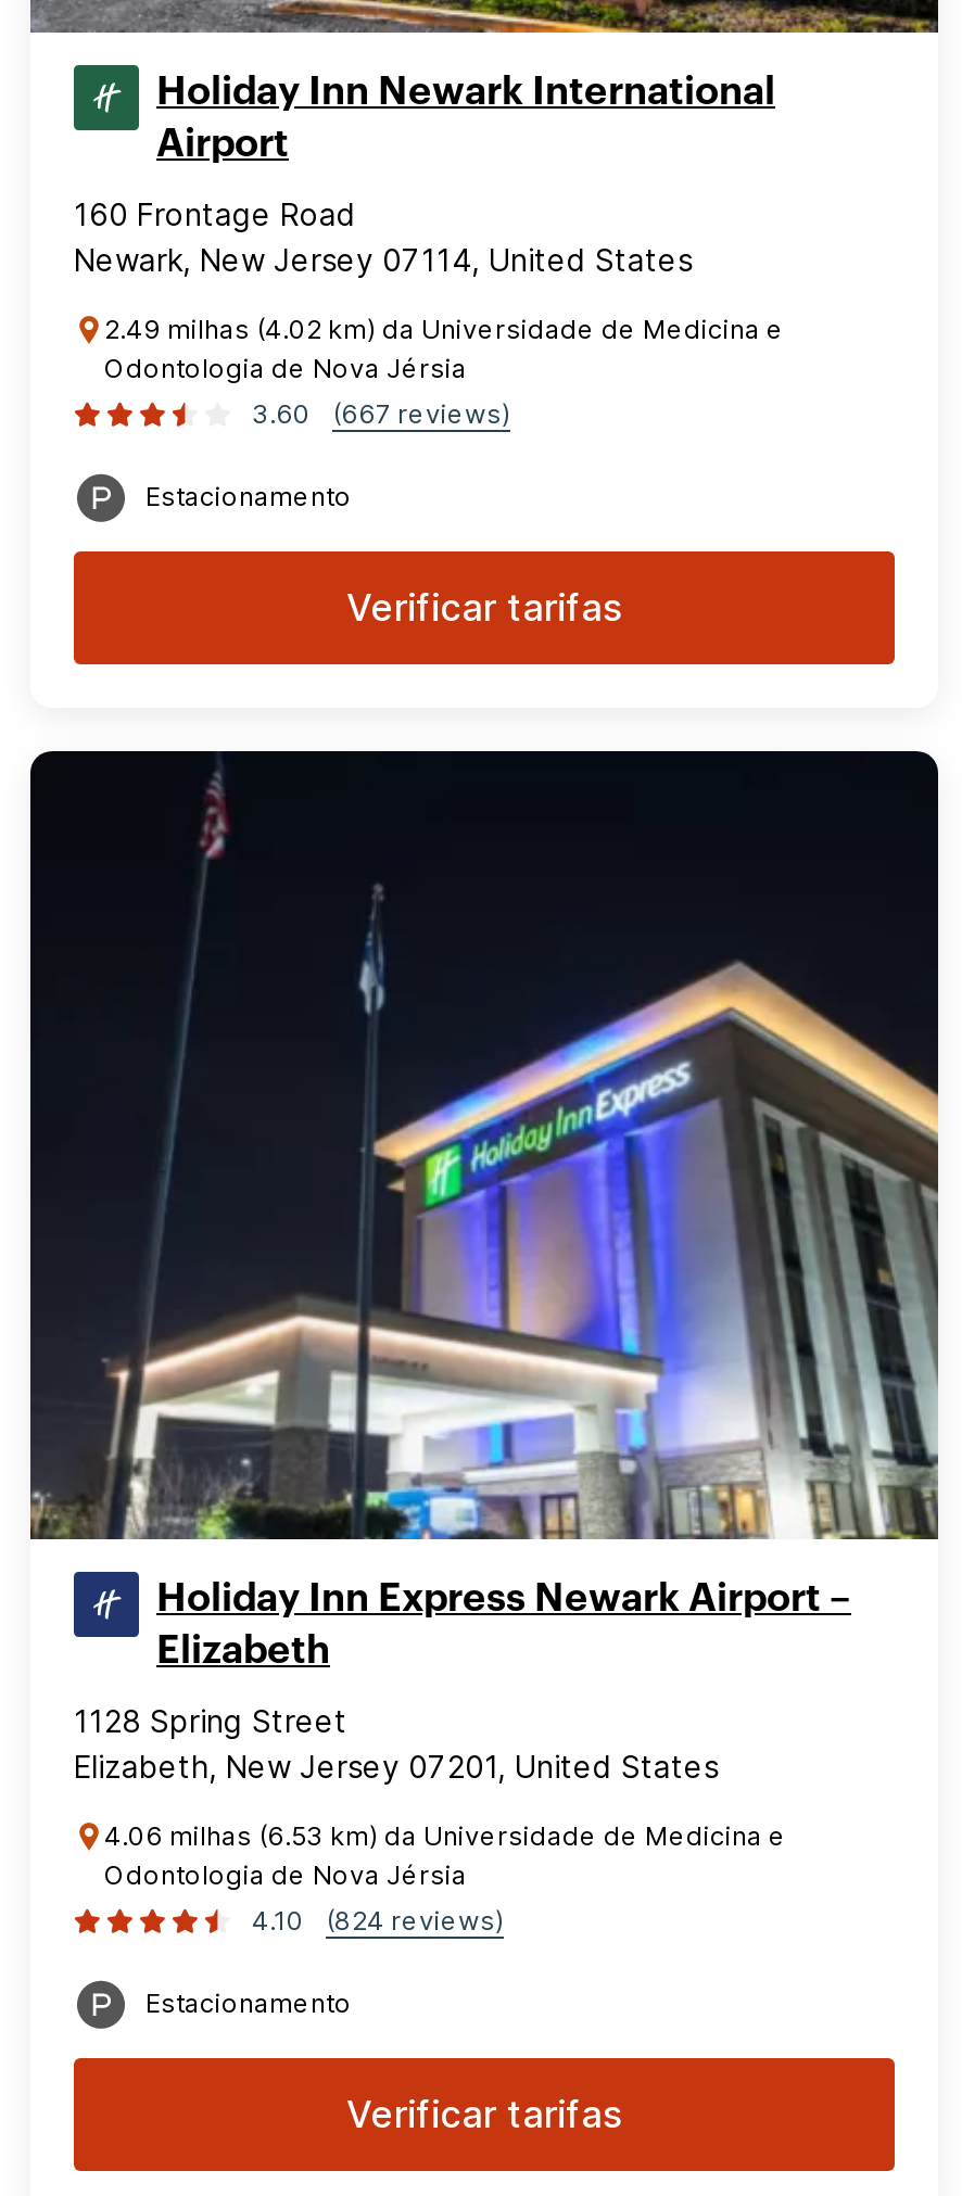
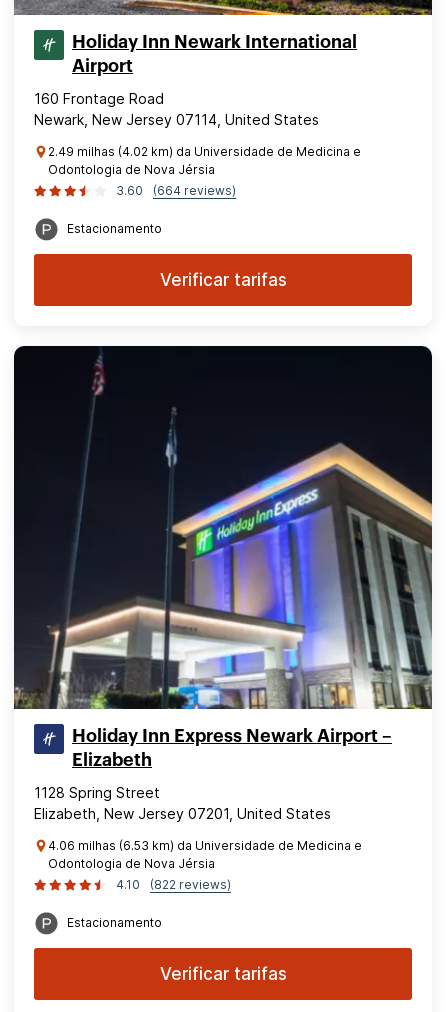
- 3.60 (667 reviews)
+ 3.60 (664 reviews)

- 4.10 (824 reviews)
+ 4.10 (822 reviews)
